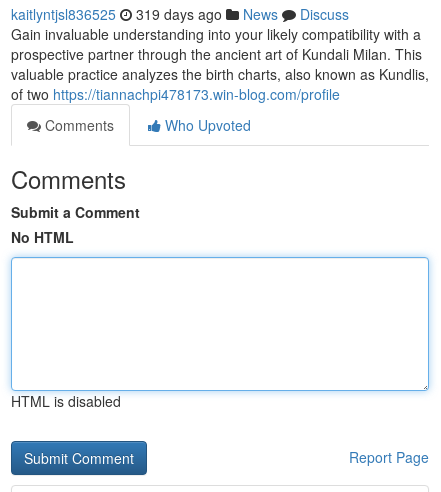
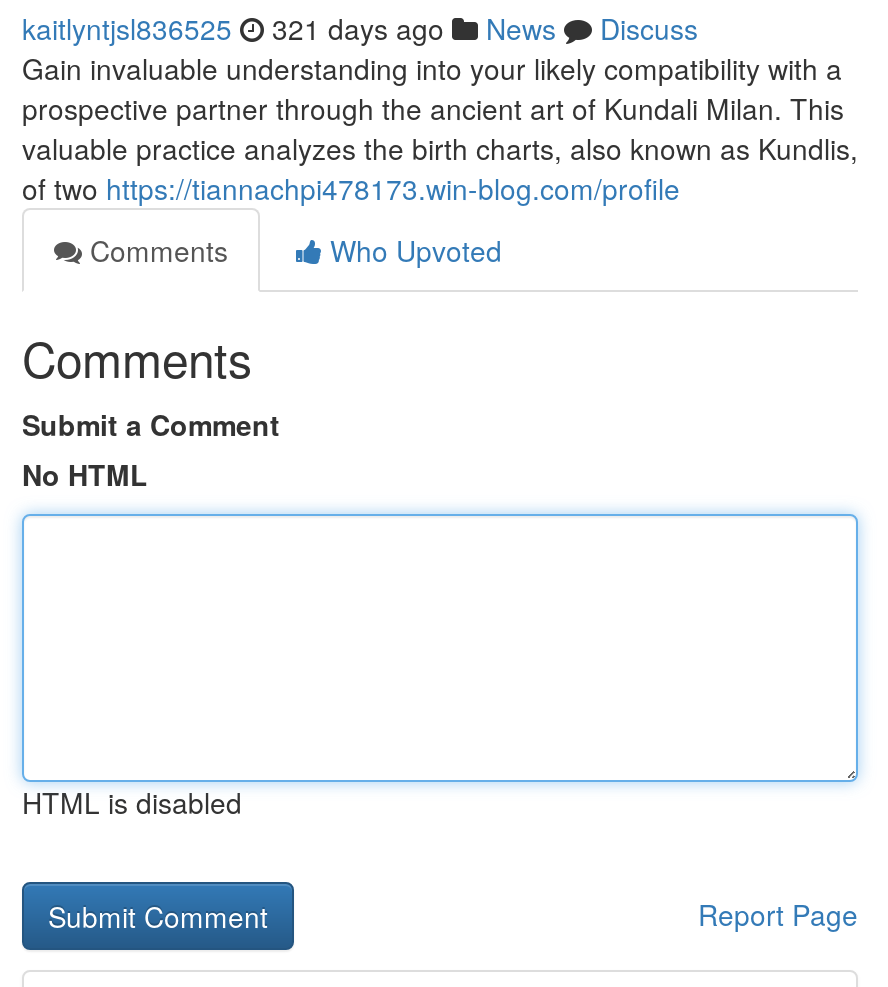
- kaitlyntjsl836525 319 days ago News Discuss
+ kaitlyntjsl836525 321 days ago News Discuss
